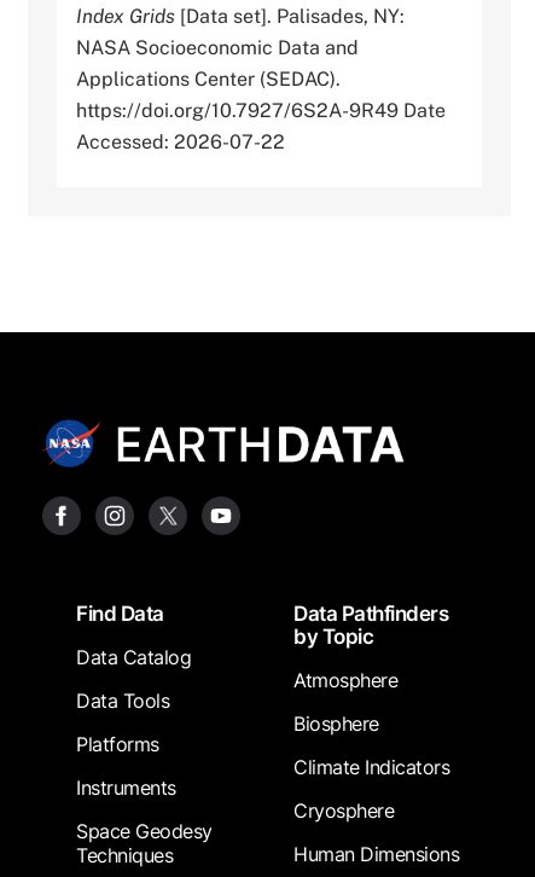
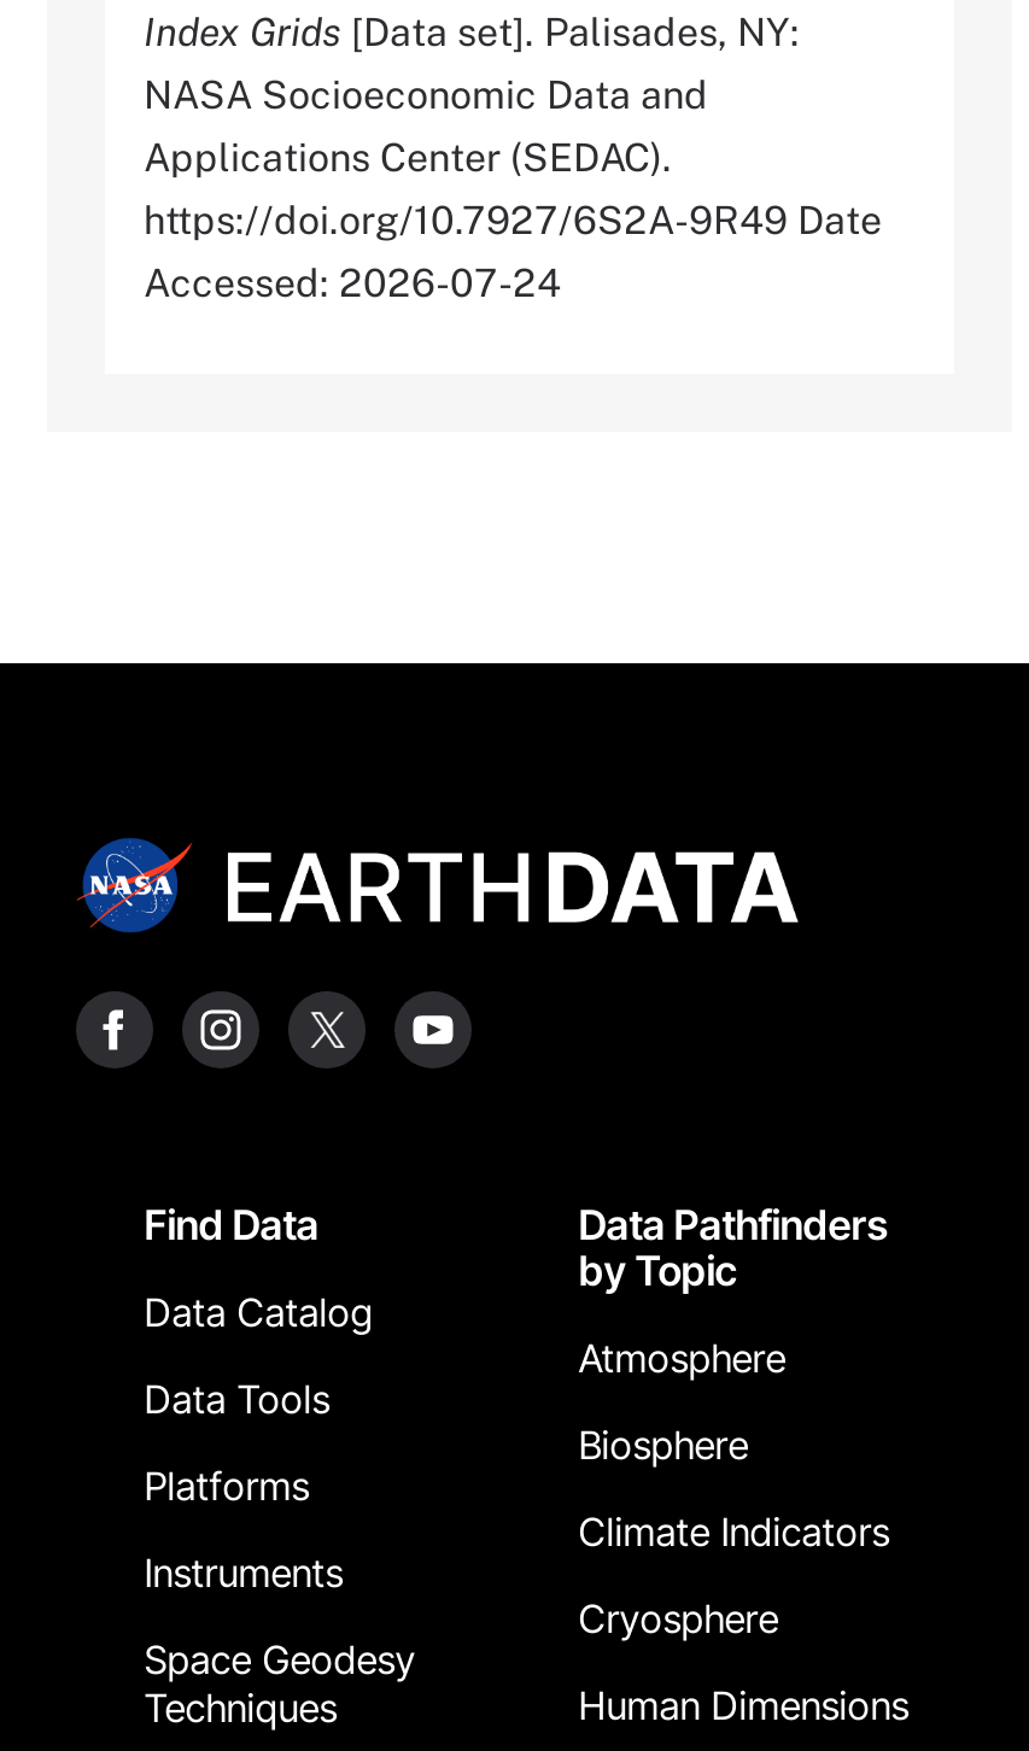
- Accessed: 2026-07-22
+ Accessed: 2026-07-24
